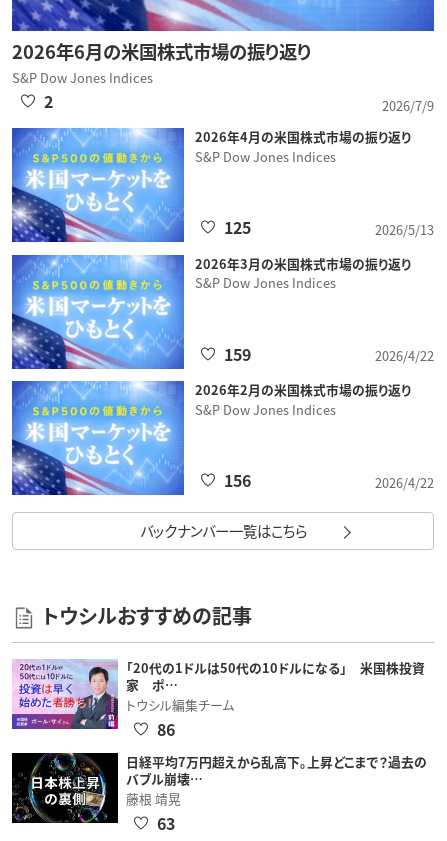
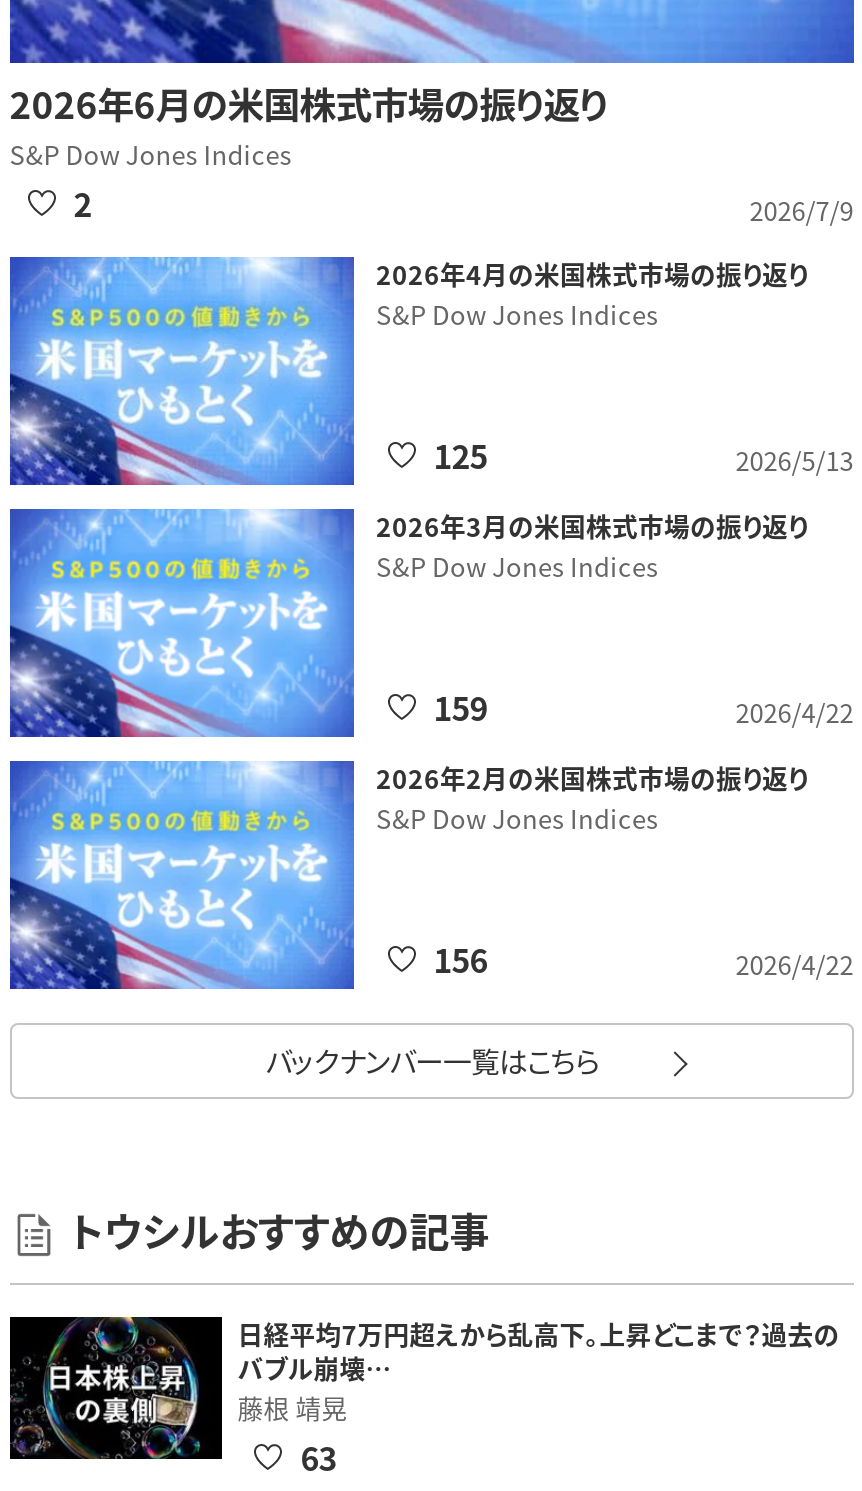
- [image]
- 「20代の1ドルは50代の10ドルになる」 米国株投資
- 家 ポ…
- トウシル編集チーム
- 86
